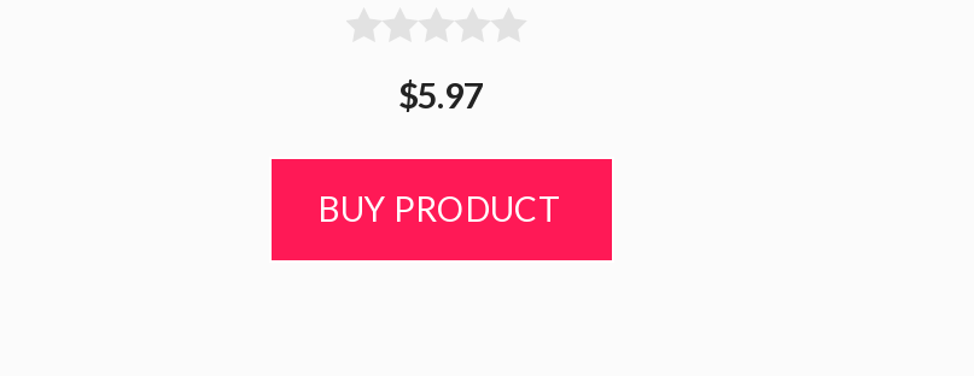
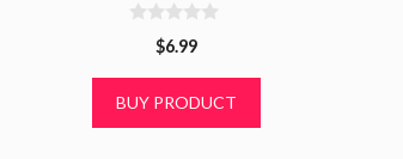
- $5.97
+ $6.99
